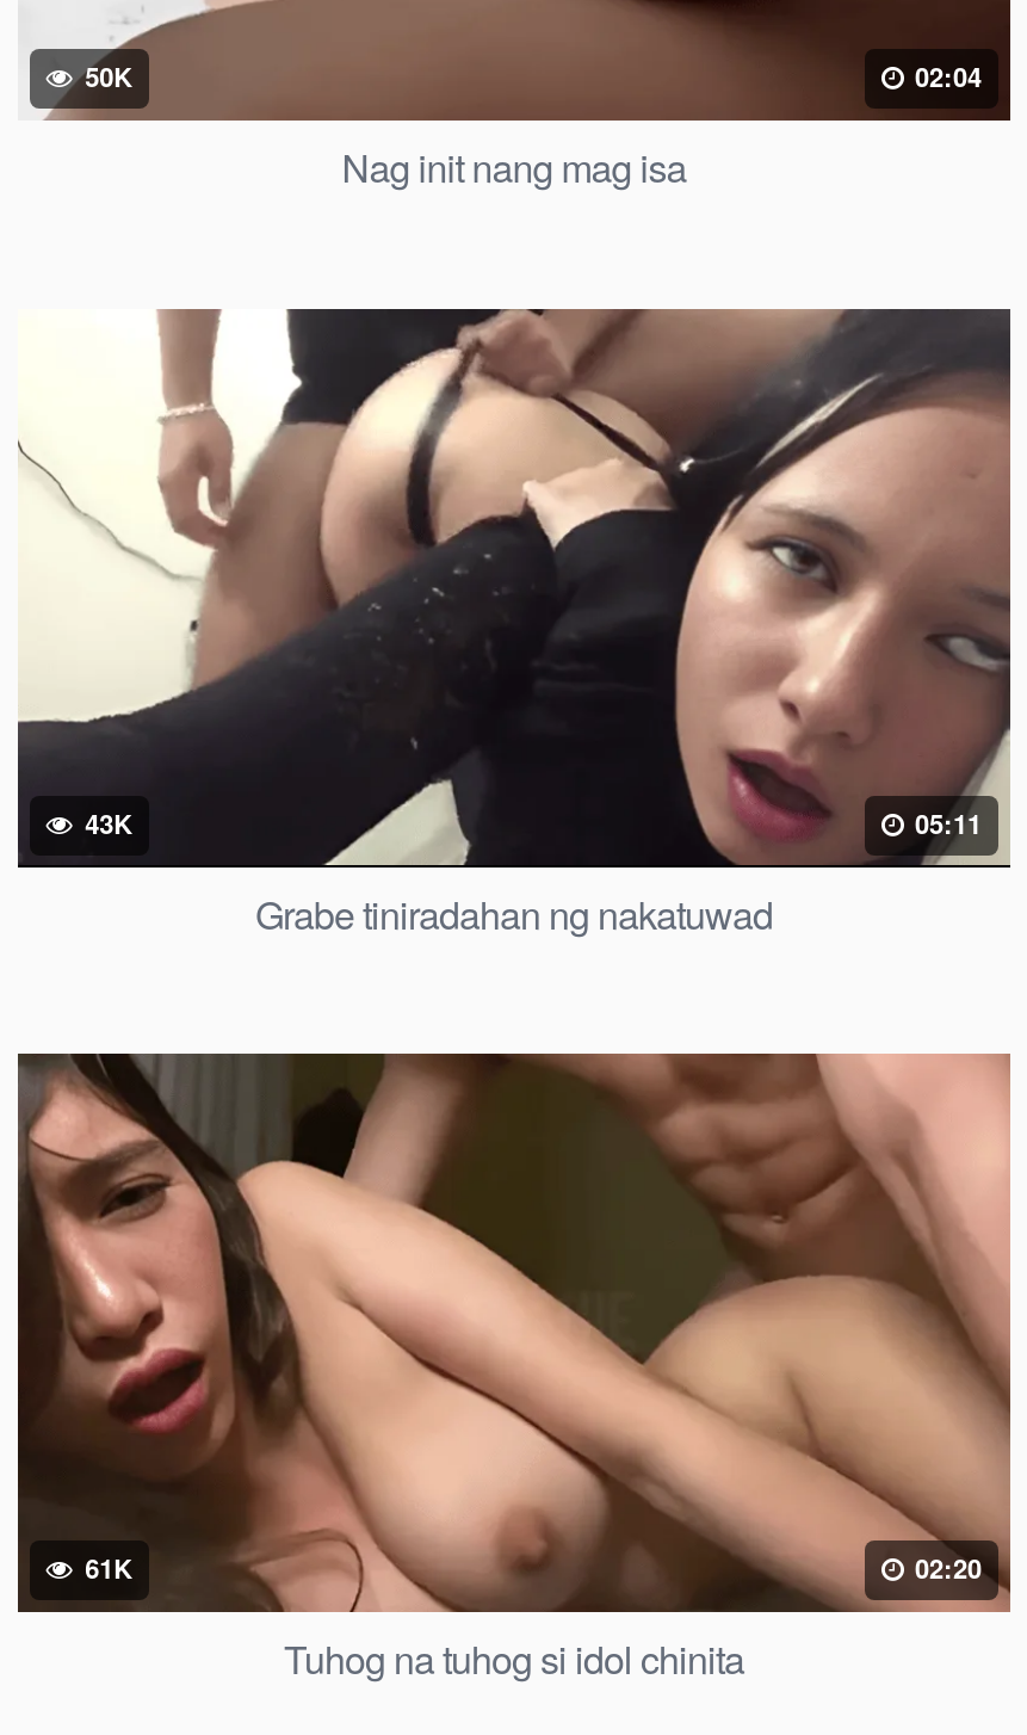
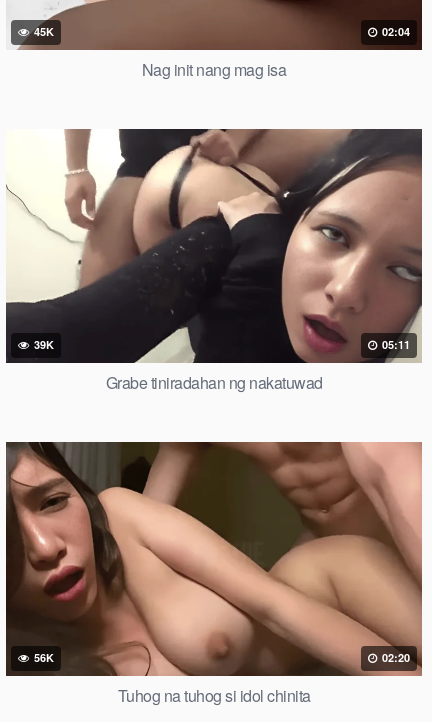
- 50K
+ 45K

- 43K
+ 39K

- 61K
+ 56K
